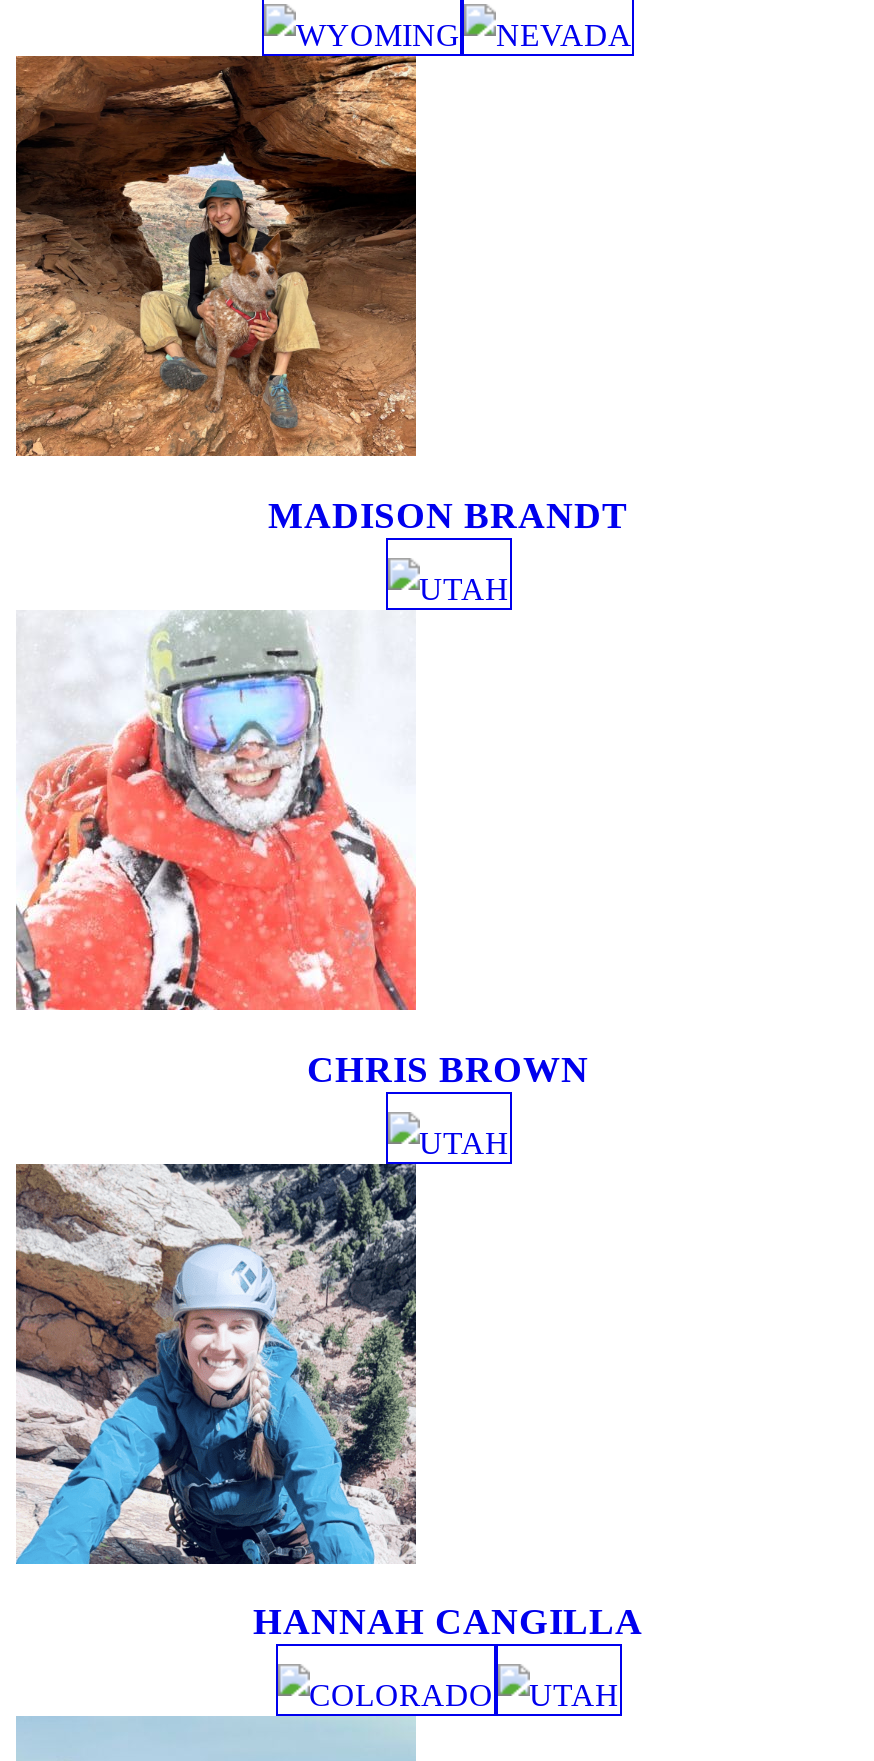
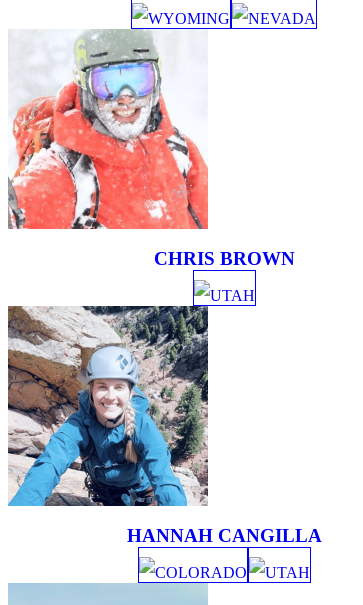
- [image]
- MADISON BRANDT
- UTAH
